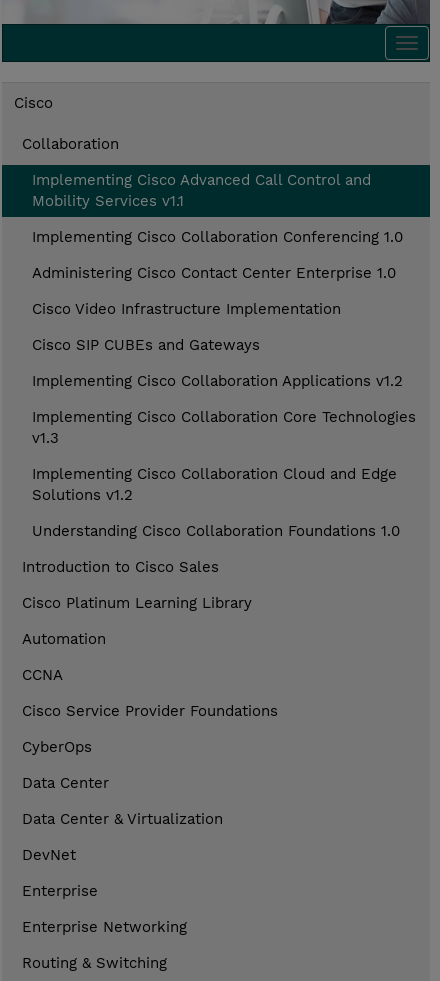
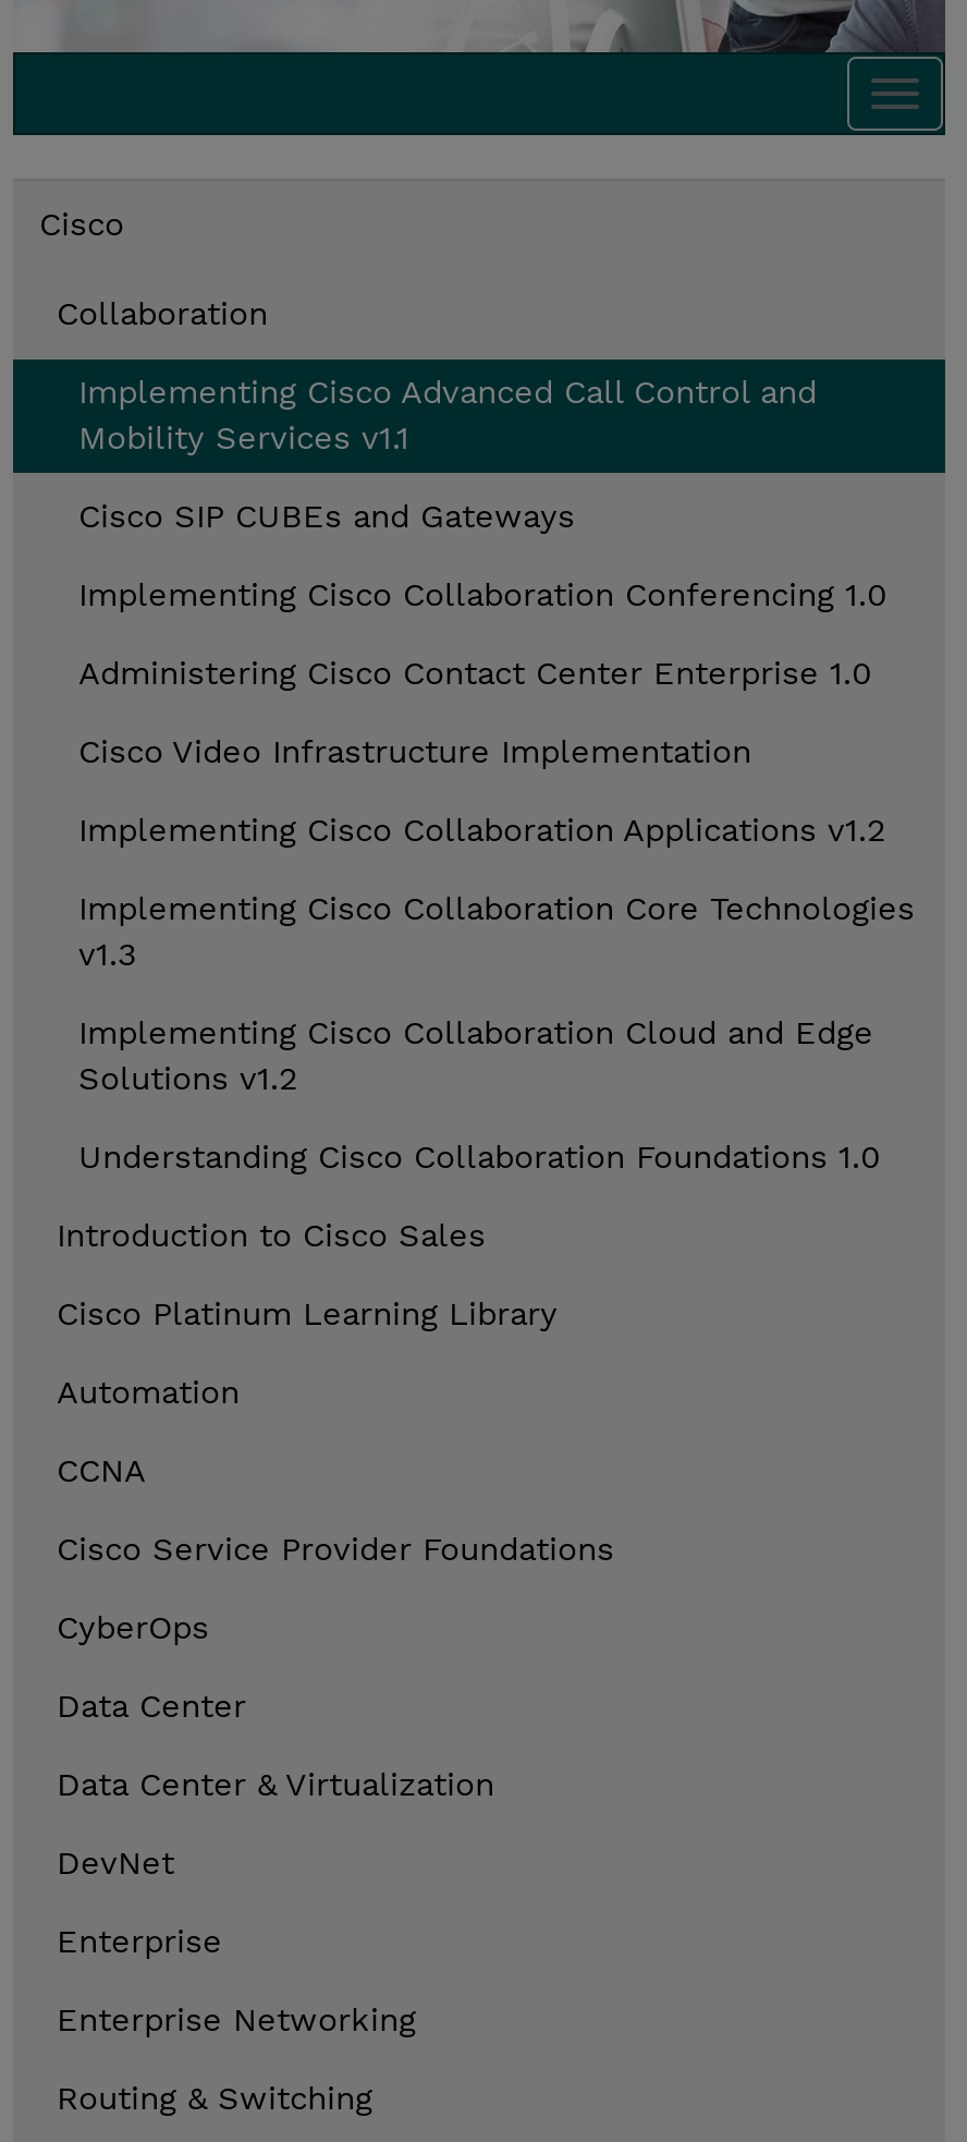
moved down: Implementing Cisco Collaboration Conferencing 1.0 | Administering Cisco Contact Center Enterprise 1.0 | Cisco Video Infrastructure Implementation

moved up: Cisco SIP CUBEs and Gateways
